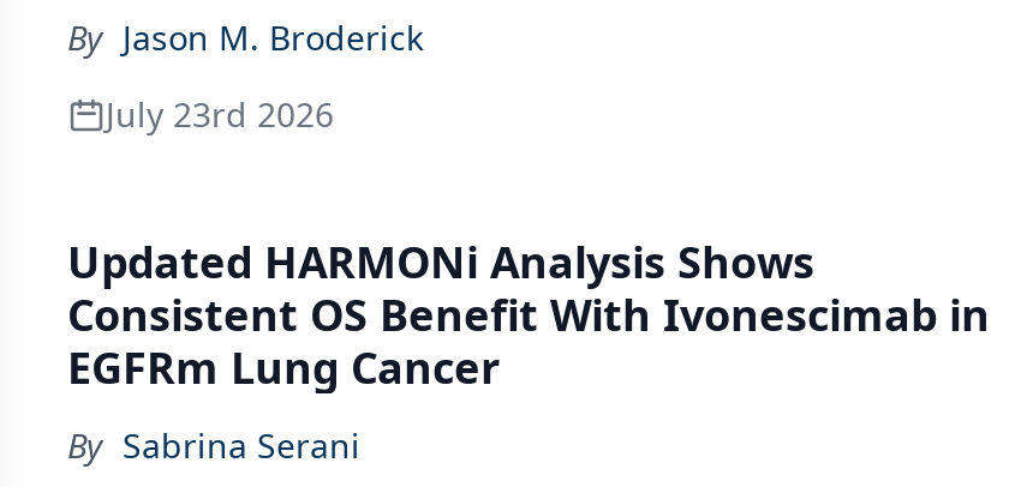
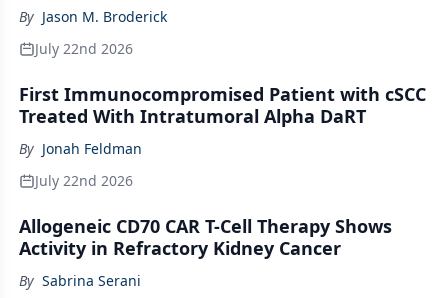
- July 23rd 2026
- Updated HARMONi Analysis Shows
- Consistent OS Benefit With Ivonescimab in
- EGFRm Lung Cancer
+ July 22nd 2026
+ First Immunocompromised Patient with cSCC
+ Treated With Intratumoral Alpha DaRT
+ By Jonah Feldman
+ July 22nd 2026
+ Allogeneic CD70 CAR T-Cell Therapy Shows
+ Activity in Refractory Kidney Cancer
